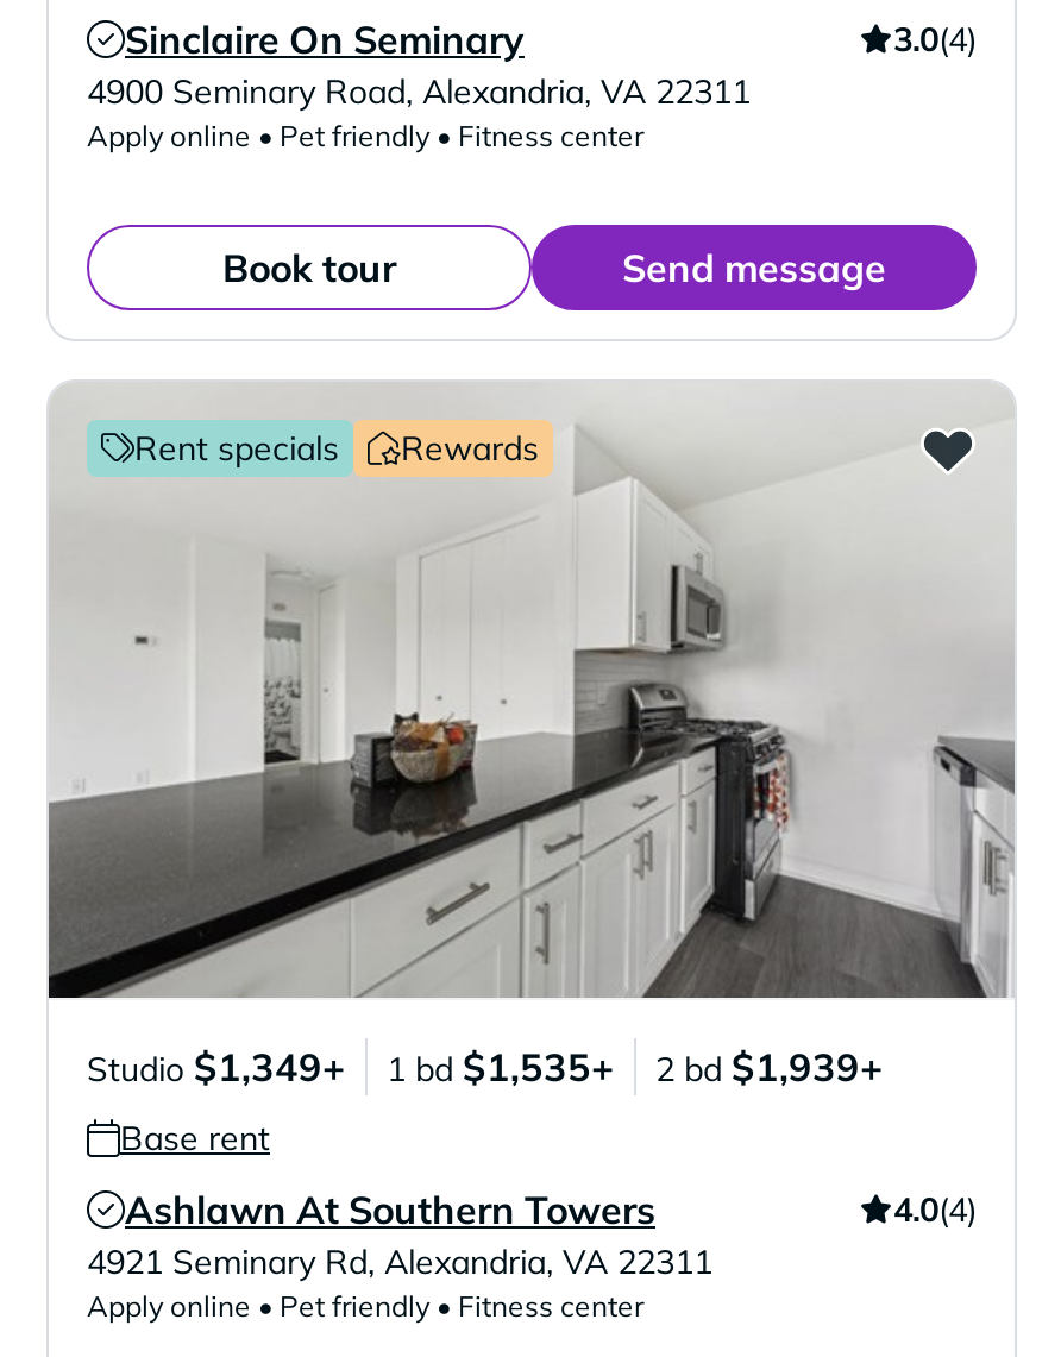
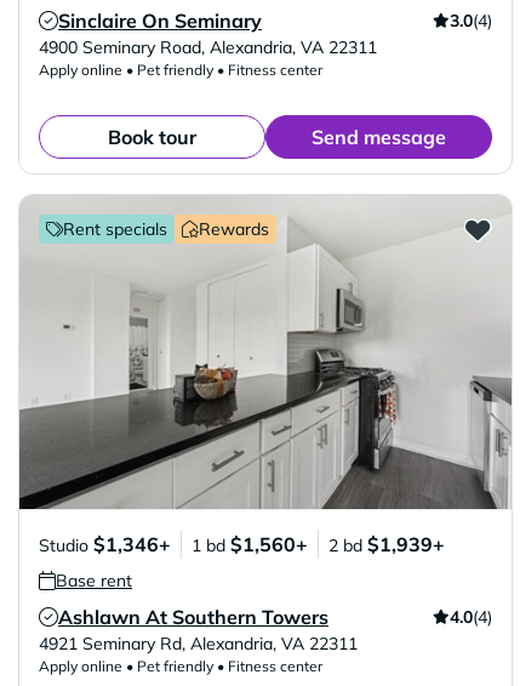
- Studio $1,349+
+ Studio $1,346+

- 1 bd $1,535+
+ 1 bd $1,560+
